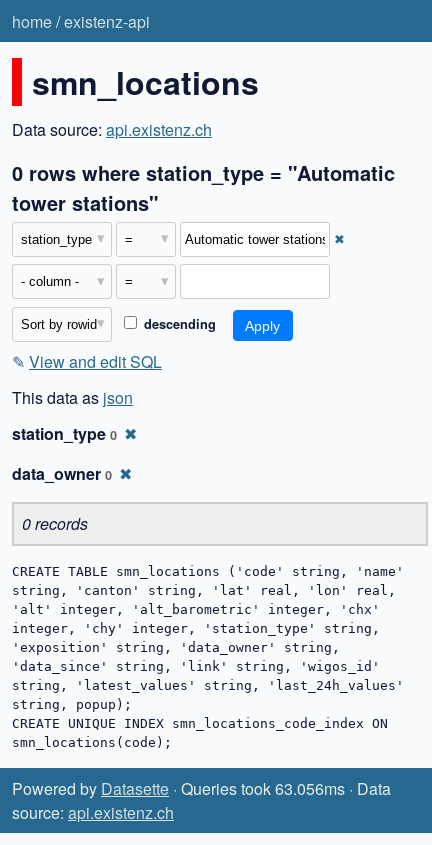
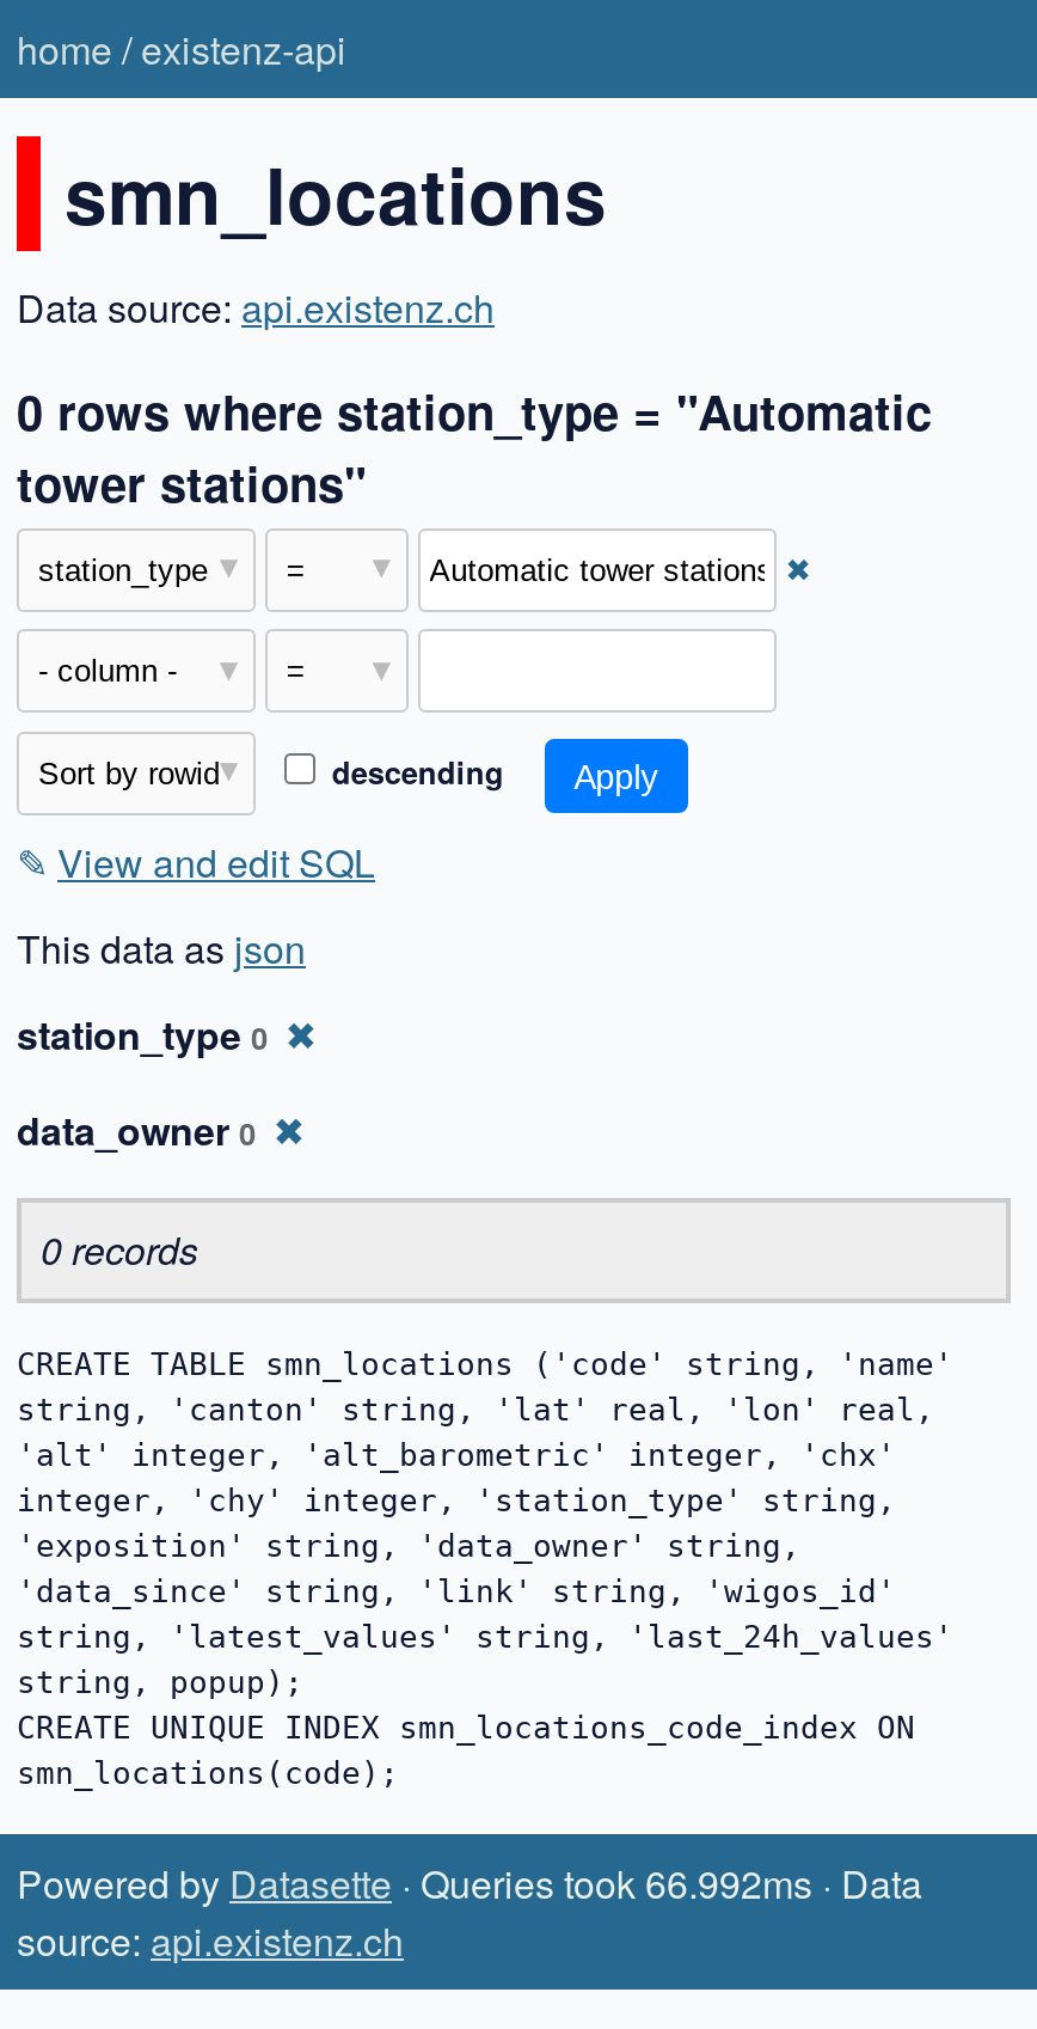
- Powered by Datasette · Queries took 63.056ms · Data
+ Powered by Datasette · Queries took 66.992ms · Data
